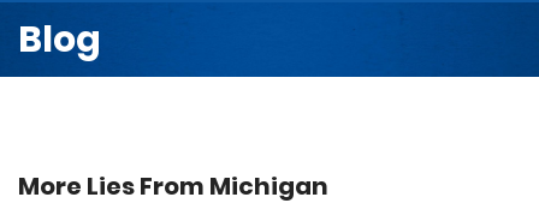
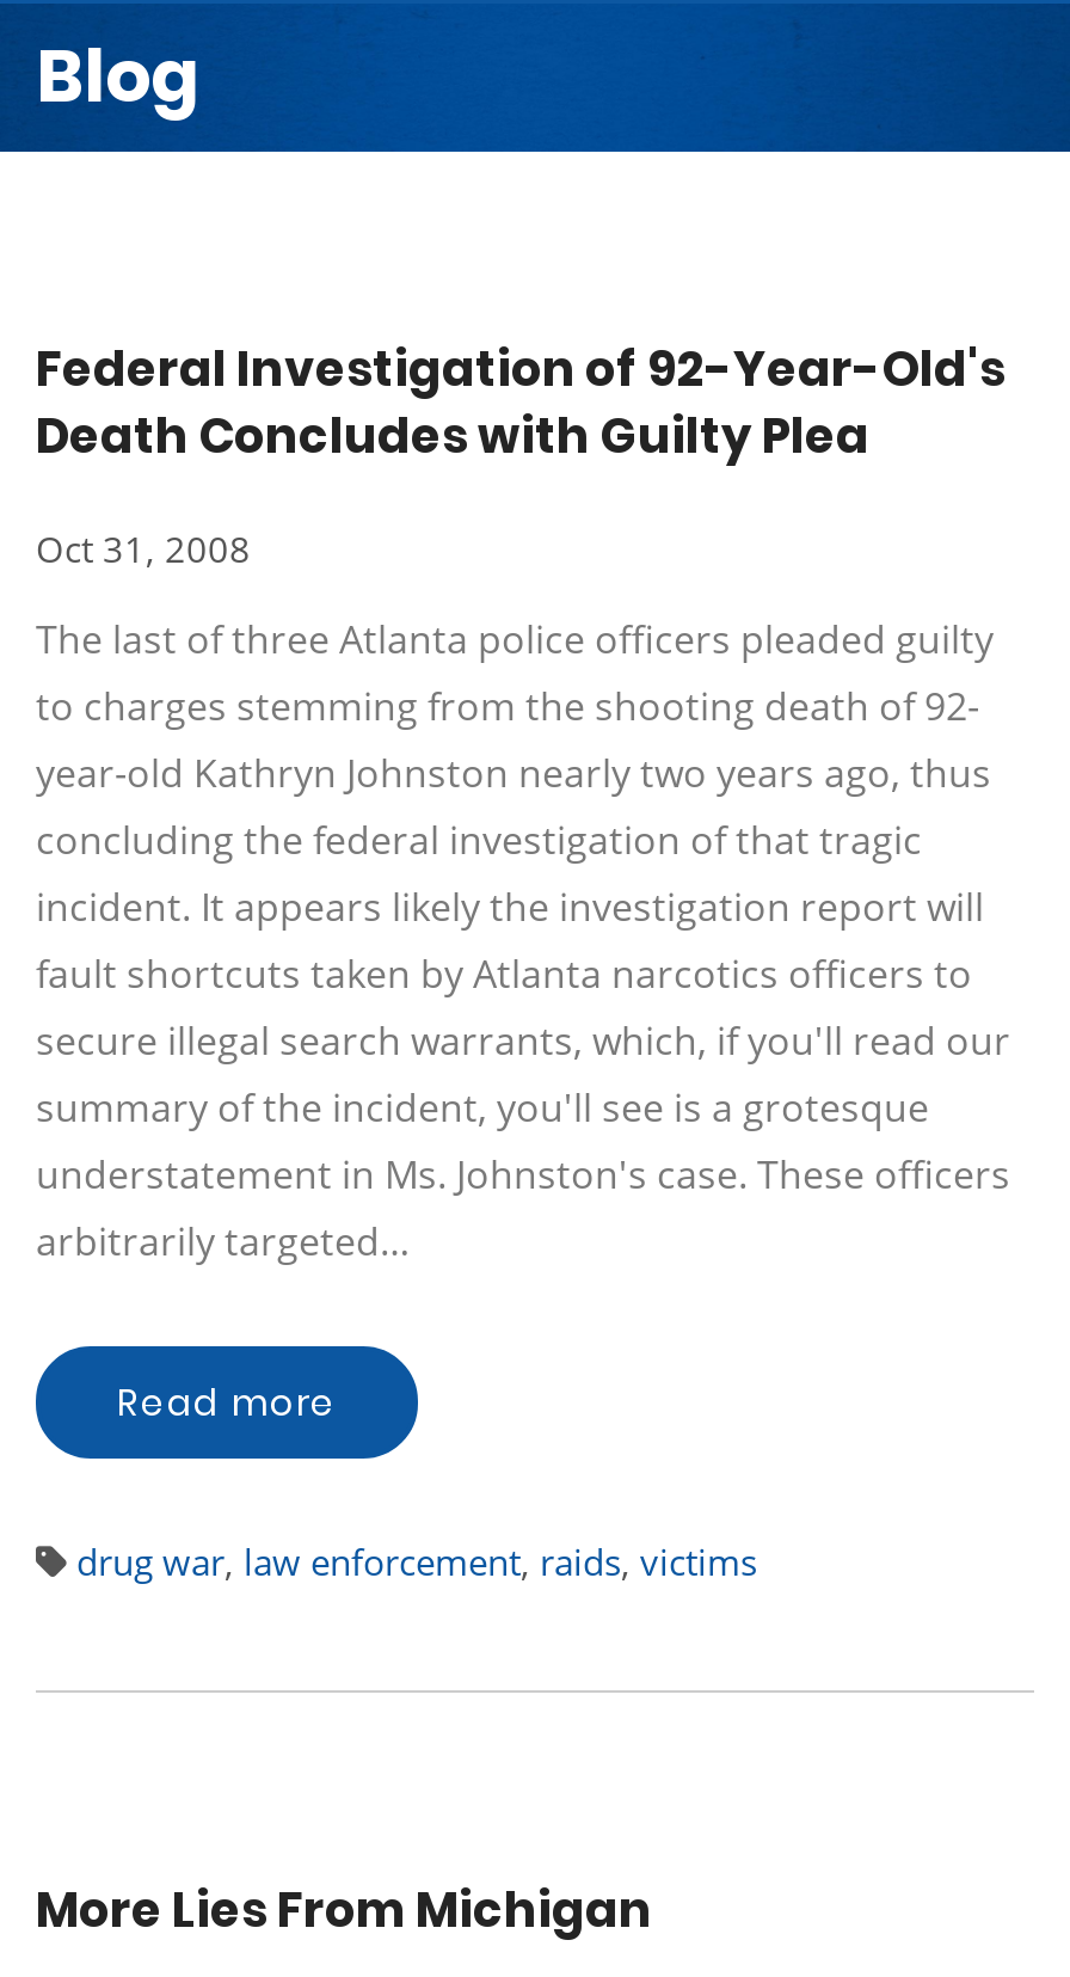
+ Federal Investigation of 92-Year-Old's
+ Death Concludes with Guilty Plea
+ Oct 31, 2008
+ The last of three Atlanta police officers pleaded guilty
+ to charges stemming from the shooting death of 92-
+ year-old Kathryn Johnston nearly two years ago, thus
+ concluding the federal investigation of that tragic
+ incident. It appears likely the investigation report will
+ fault shortcuts taken by Atlanta narcotics officers to
+ secure illegal search warrants, which, if you'll read our
+ summary of the incident, you'll see is a grotesque
+ understatement in Ms. Johnston's case. These officers
+ arbitrarily targeted…
+ Read more
+ drug war, law enforcement, raids, victims
